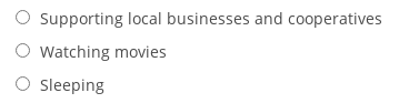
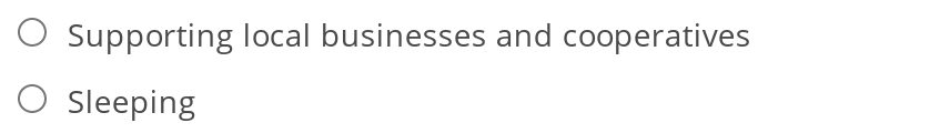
- Watching movies
